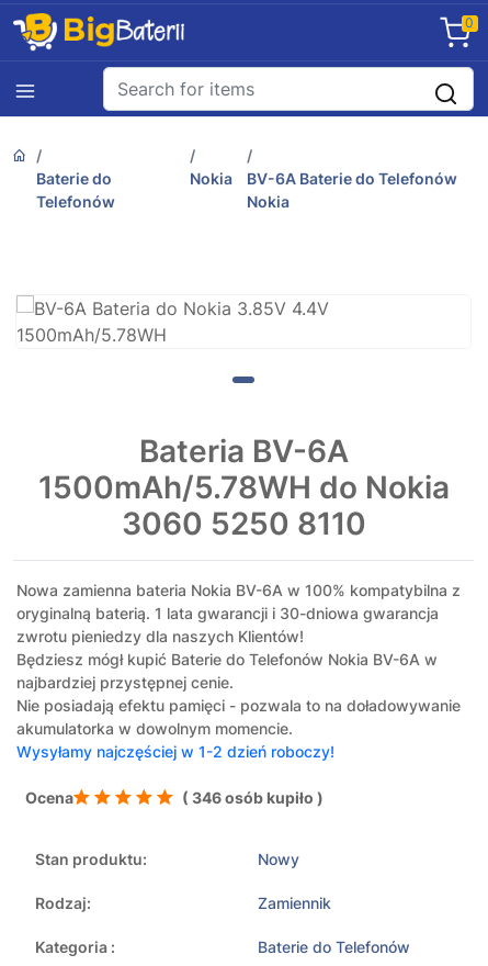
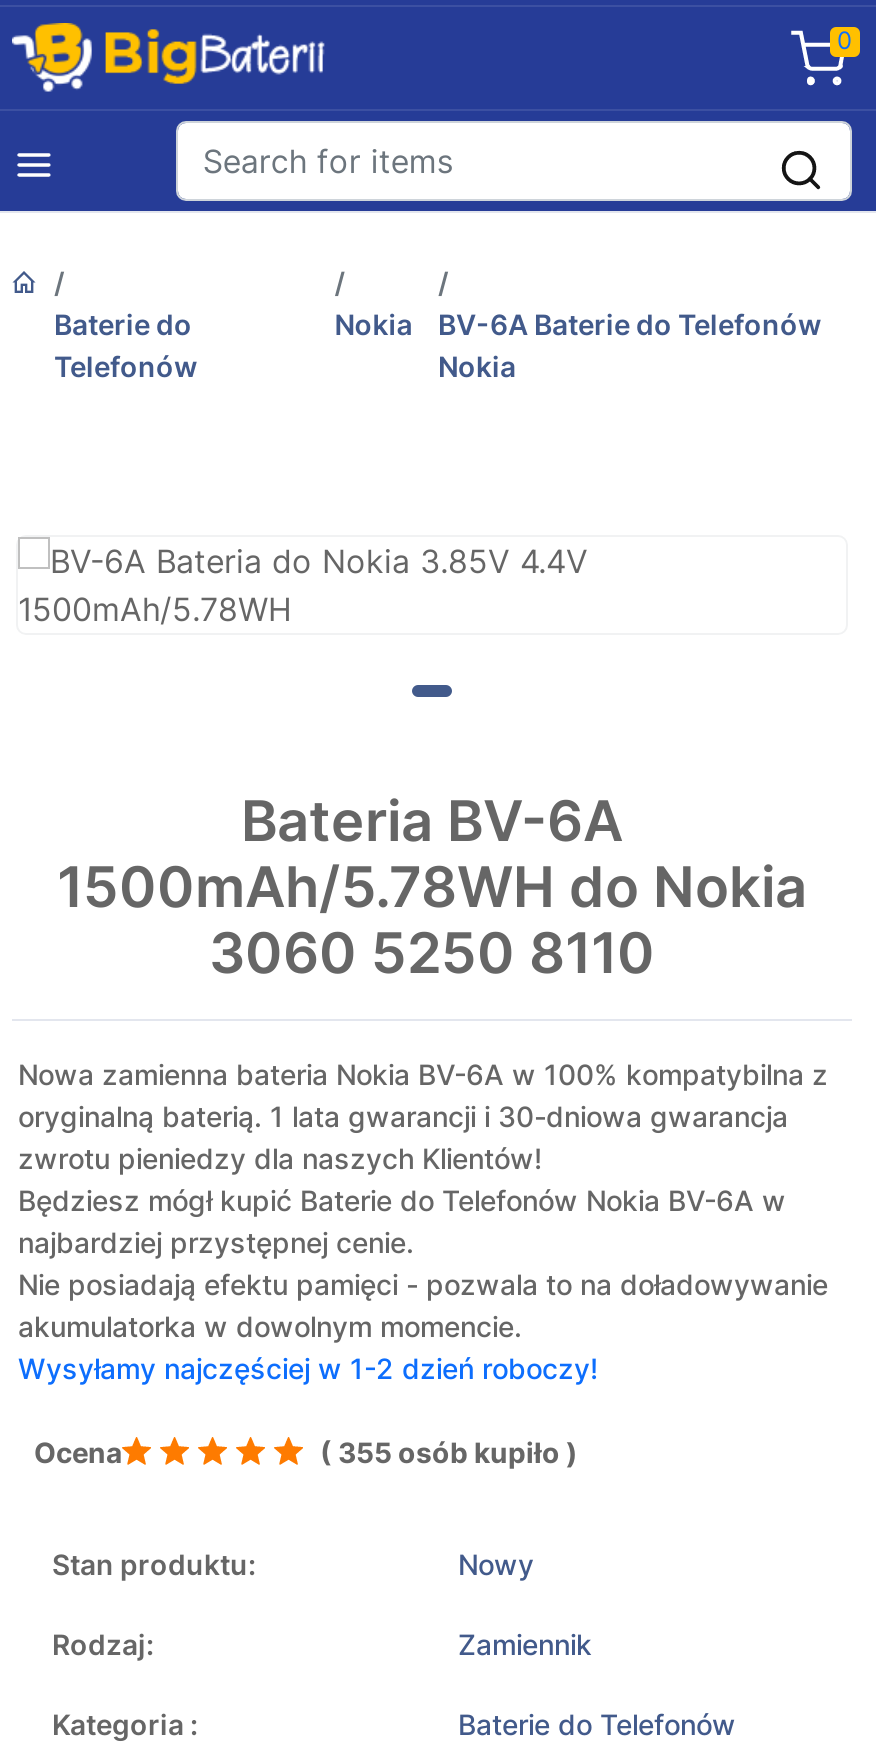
- ( 346 osób kupiło )
+ ( 355 osób kupiło )
